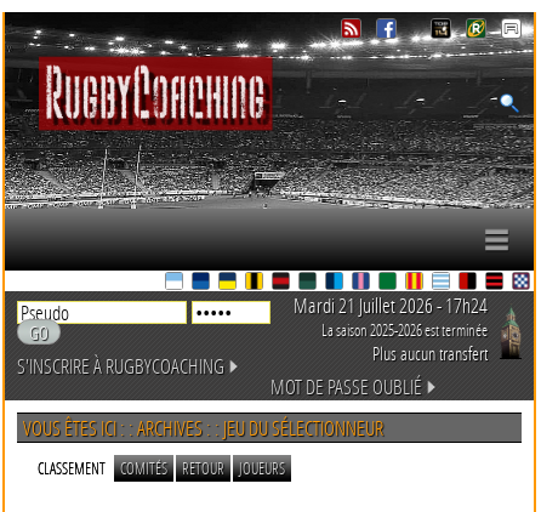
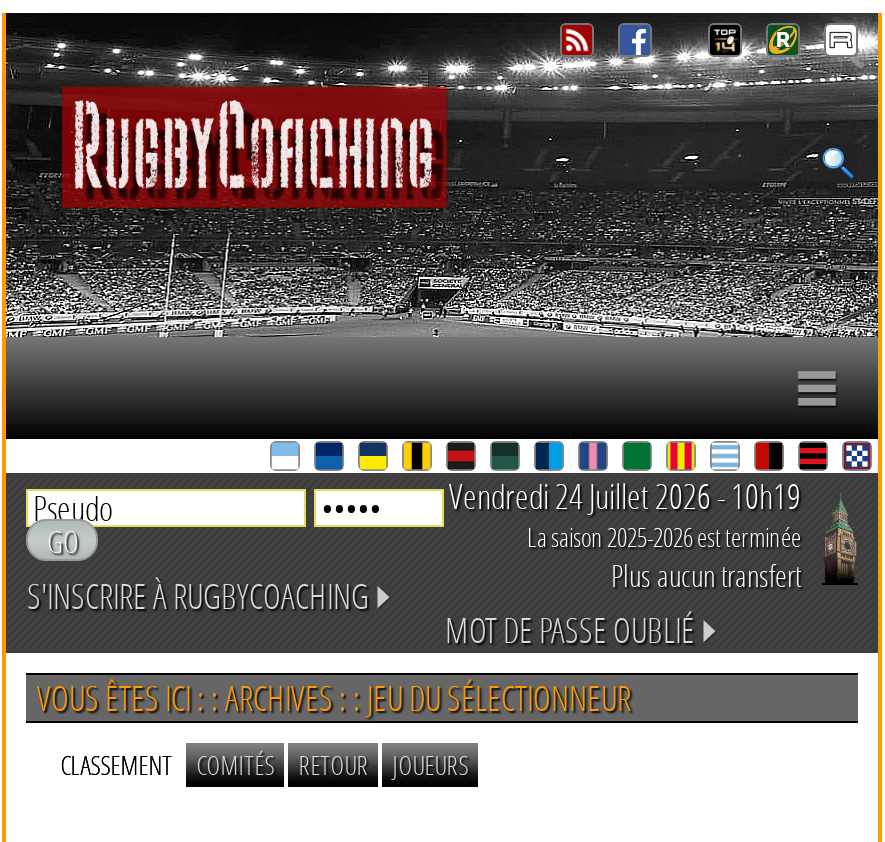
- Mardi 21 Juillet 2026 - 17h24
+ Vendredi 24 Juillet 2026 - 10h19
